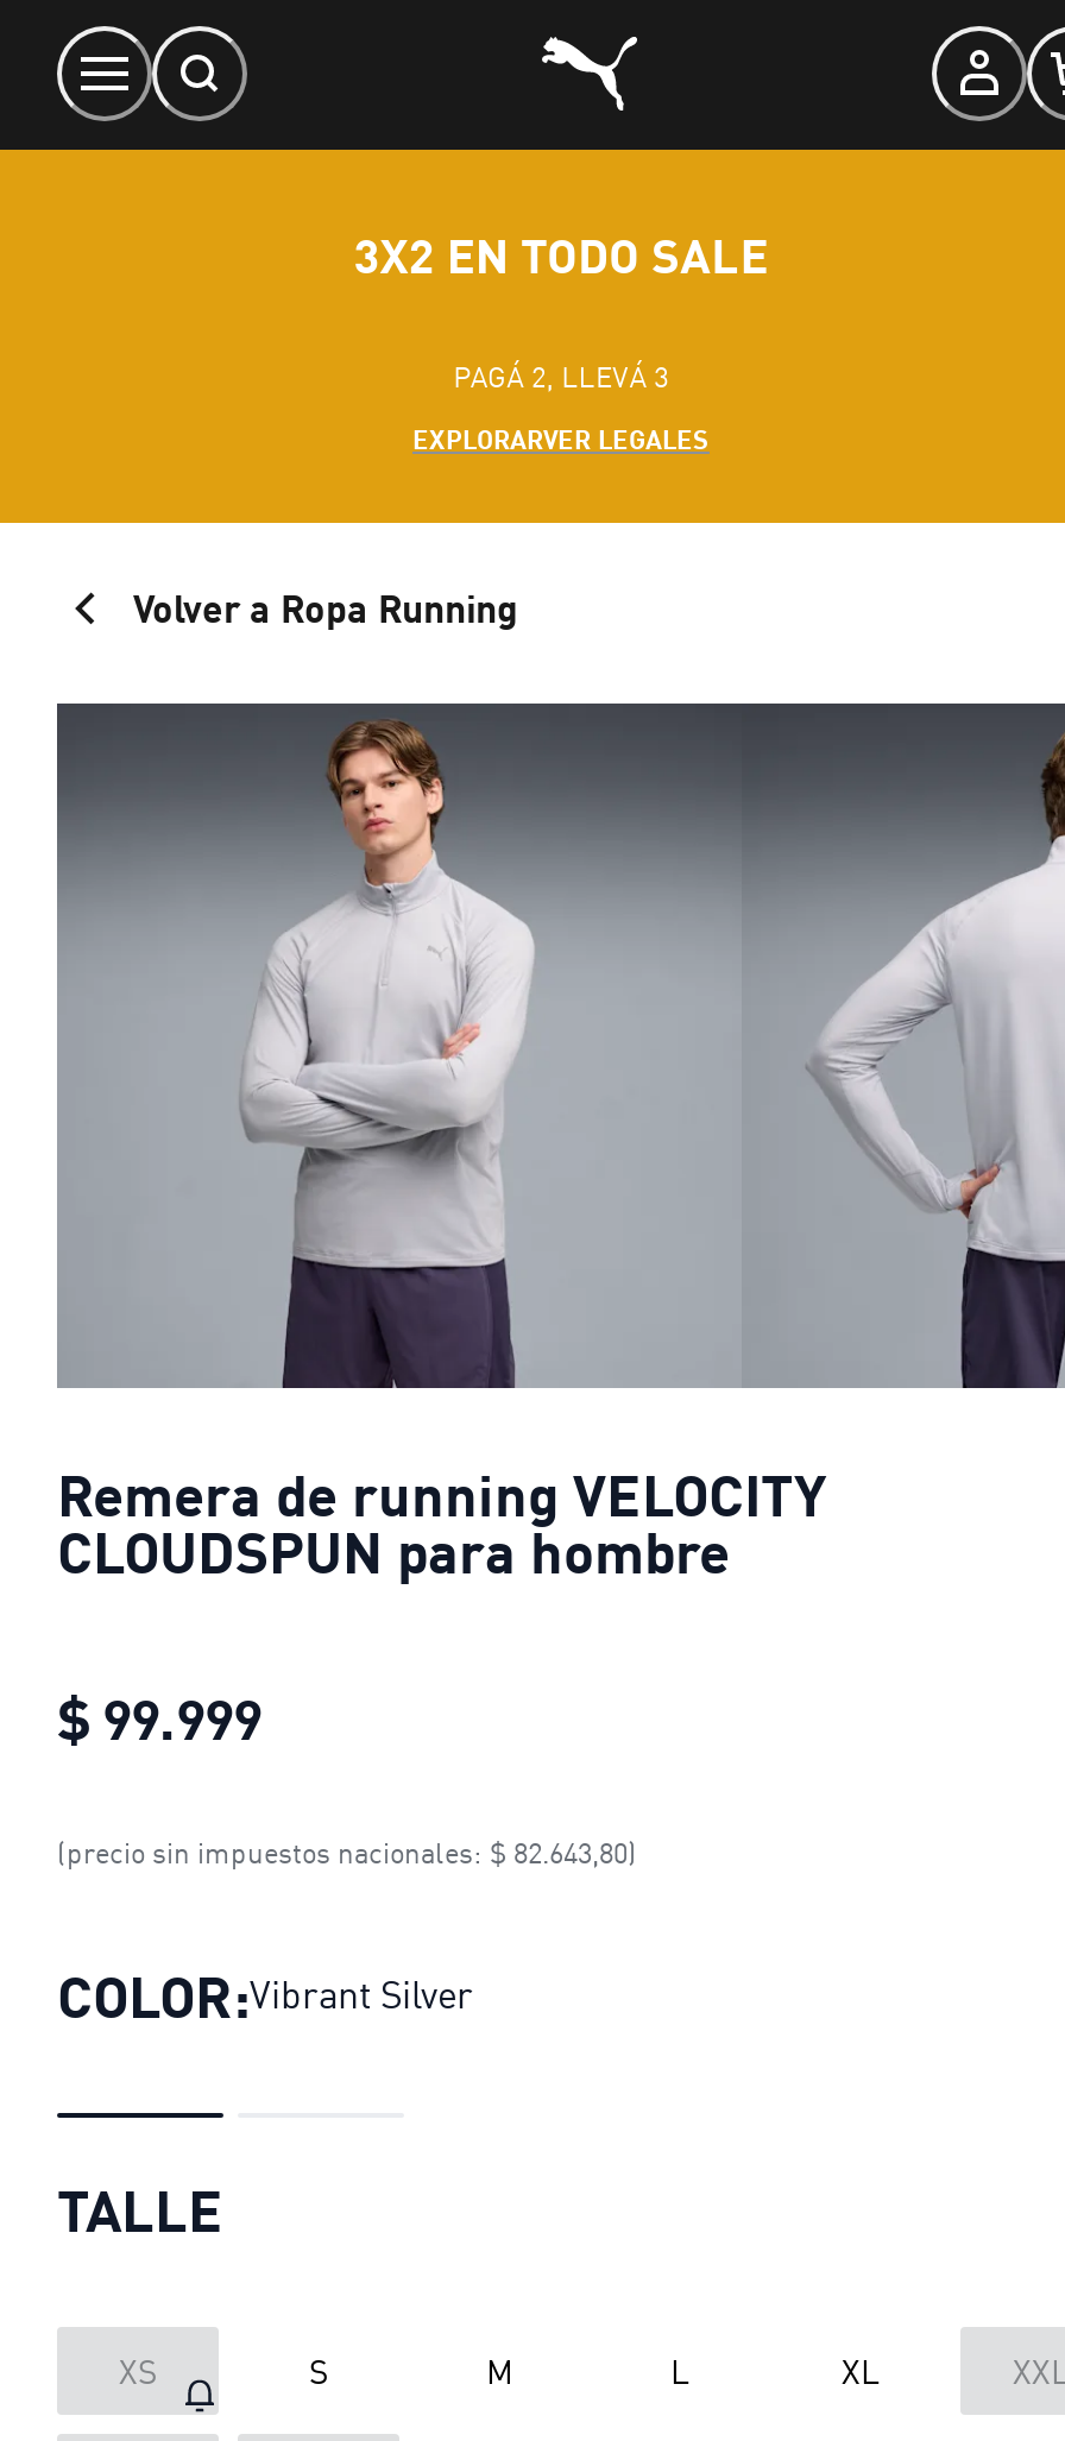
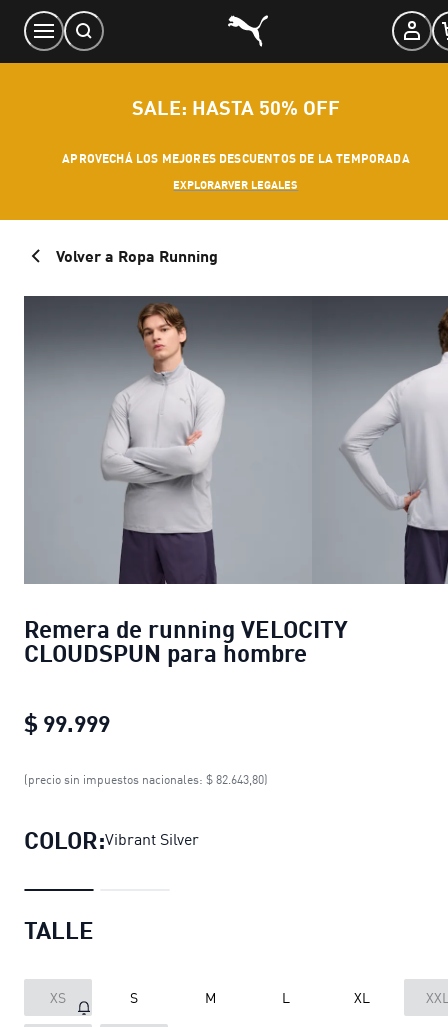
- 3X2 EN TODO SALE
+ SALE: HASTA 50% OFF

- PAGÁ 2, LLEVÁ 3
+ APROVECHÁ LOS MEJORES DESCUENTOS DE LA TEMPORADA
